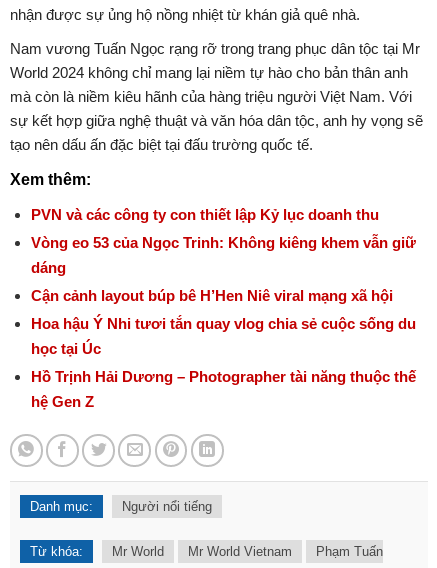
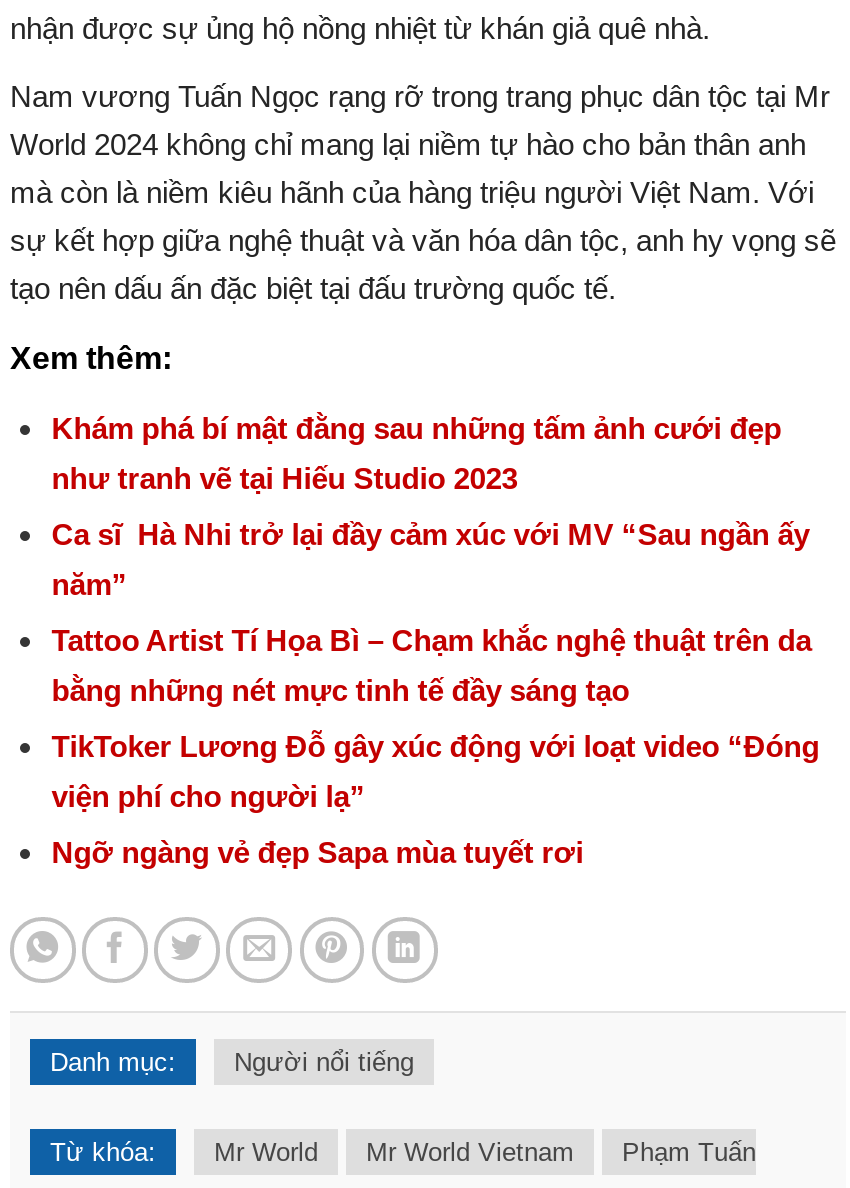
- PVN và các công ty con thiết lập Kỷ lục doanh thu
- Vòng eo 53 của Ngọc Trinh: Không kiêng khem vẫn giữ
- dáng
- Cận cảnh layout búp bê H’Hen Niê viral mạng xã hội
- Hoa hậu Ý Nhi tươi tắn quay vlog chia sẻ cuộc sống du
- học tại Úc
- Hồ Trịnh Hải Dương – Photographer tài năng thuộc thế
- hệ Gen Z
+ Khám phá bí mật đằng sau những tấm ảnh cưới đẹp
+ như tranh vẽ tại Hiếu Studio 2023
+ Ca sĩ Hà Nhi trở lại đầy cảm xúc với MV “Sau ngần ấy
+ năm”
+ Tattoo Artist Tí Họa Bì – Chạm khắc nghệ thuật trên da
+ bằng những nét mực tinh tế đầy sáng tạo
+ TikToker Lương Đỗ gây xúc động với loạt video “Đóng
+ viện phí cho người lạ”
+ Ngỡ ngàng vẻ đẹp Sapa mùa tuyết rơi
